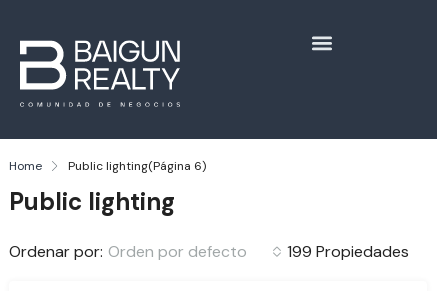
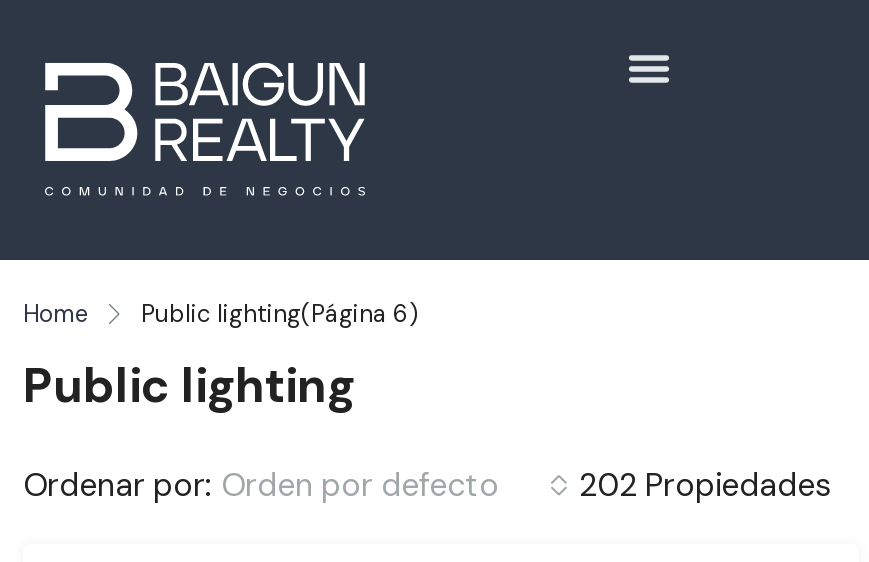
- Ordenar por: Orden por defecto 199 Propiedades
+ Ordenar por: Orden por defecto 202 Propiedades
